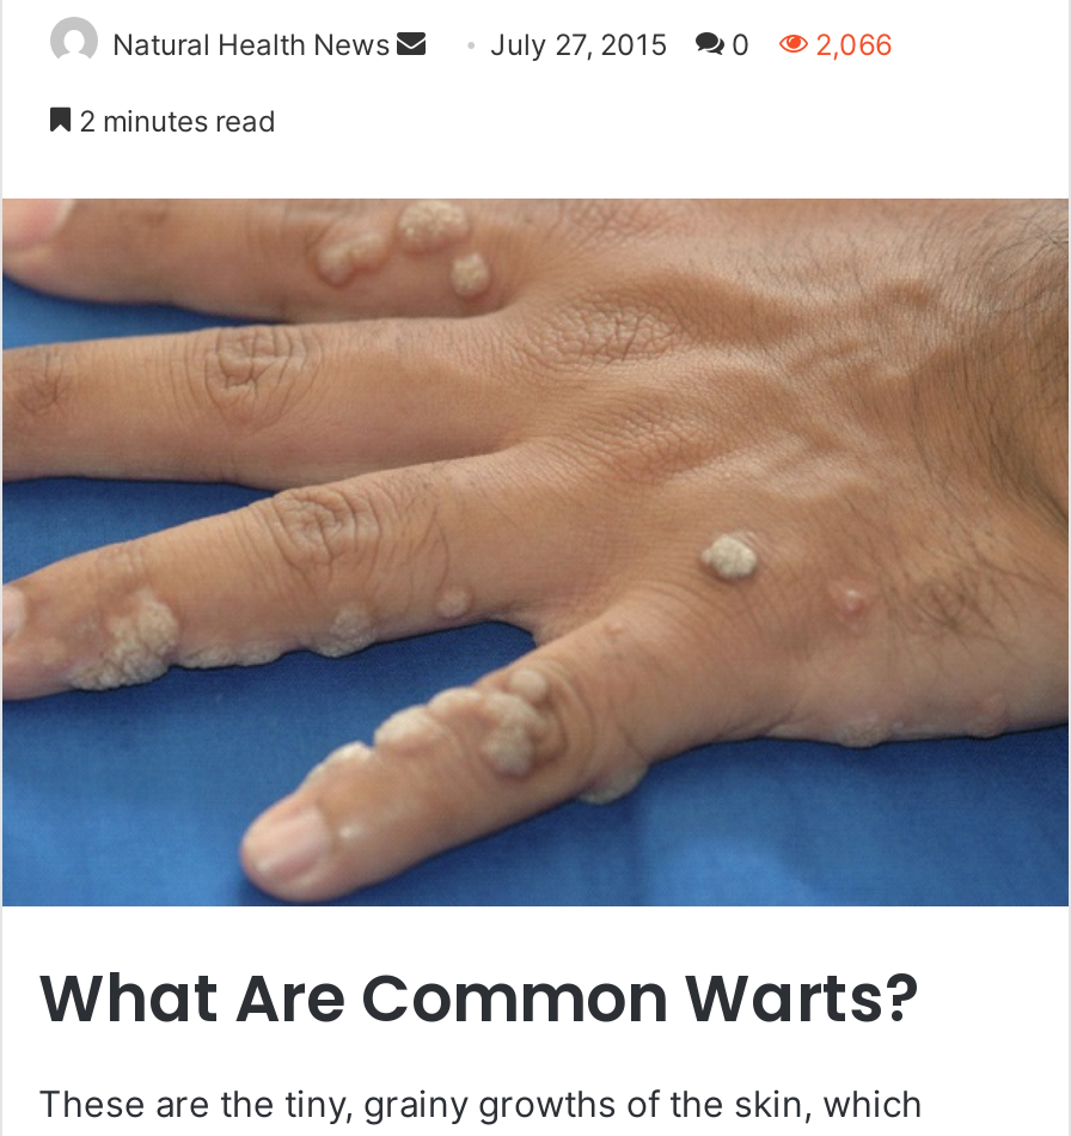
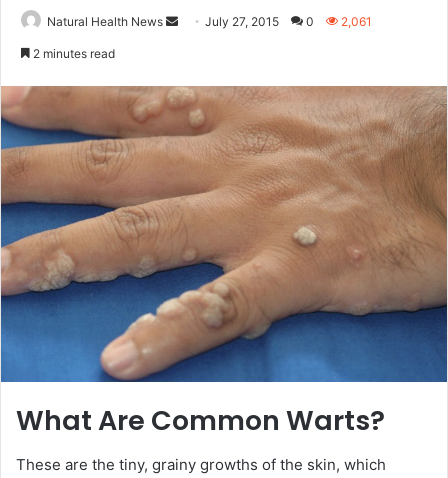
- 2,066
+ 2,061
